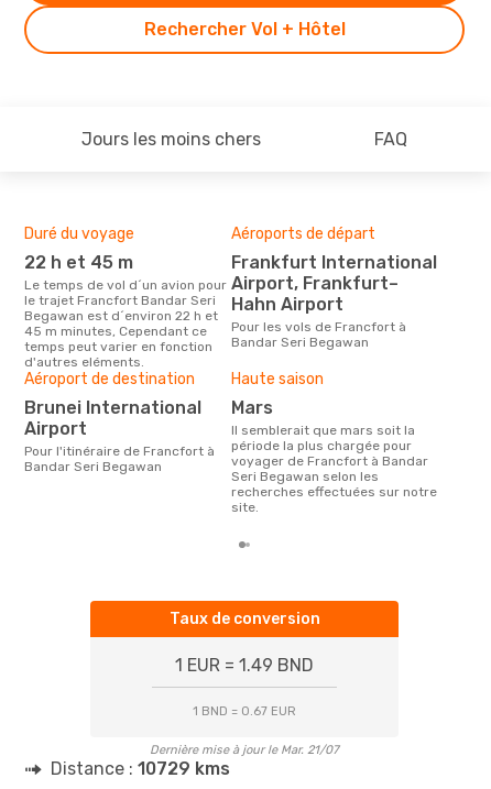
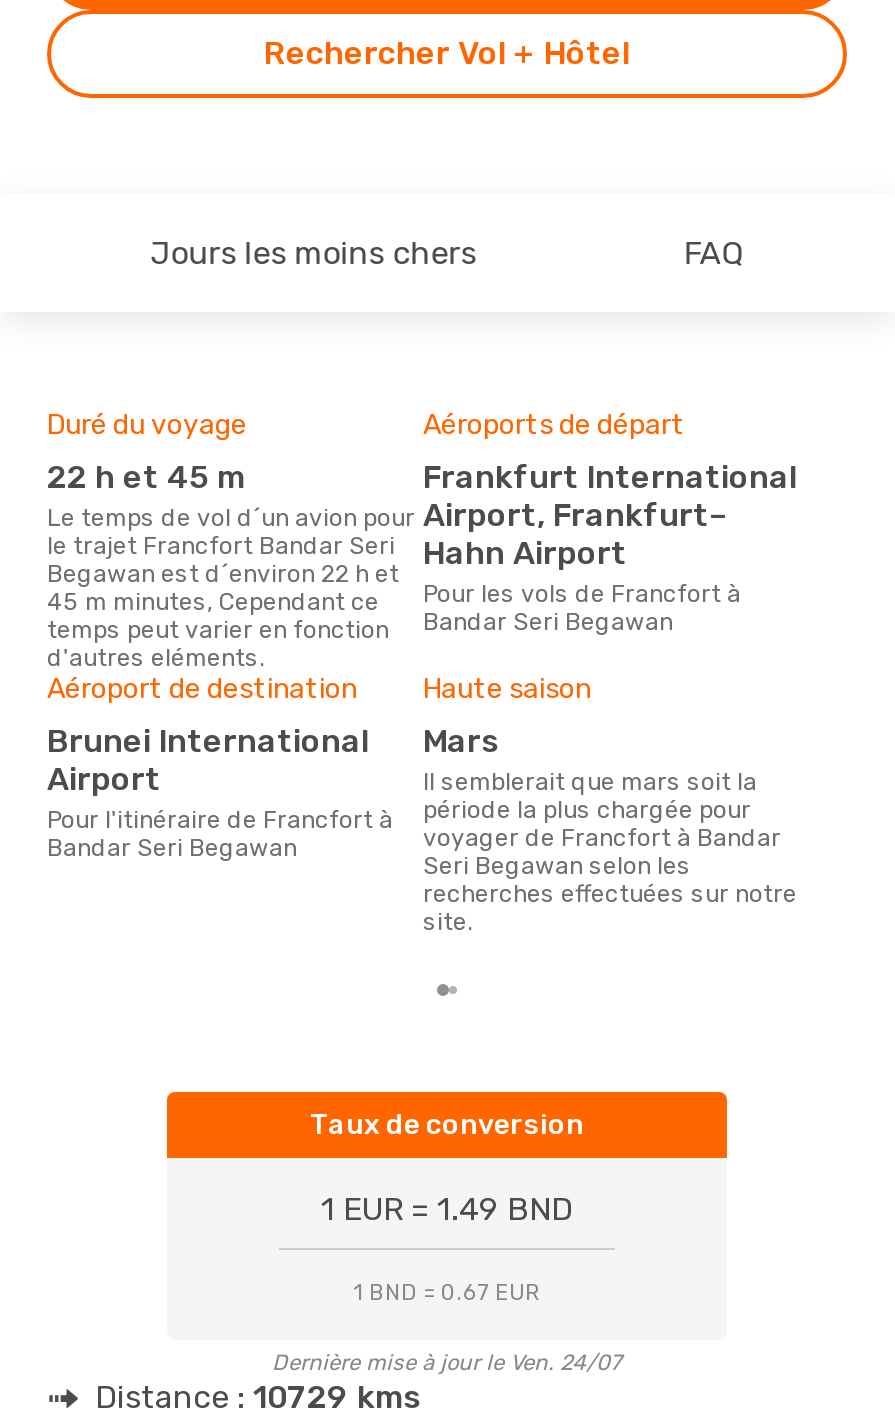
- Dernière mise à jour le Mar. 21/07
+ Dernière mise à jour le Ven. 24/07
